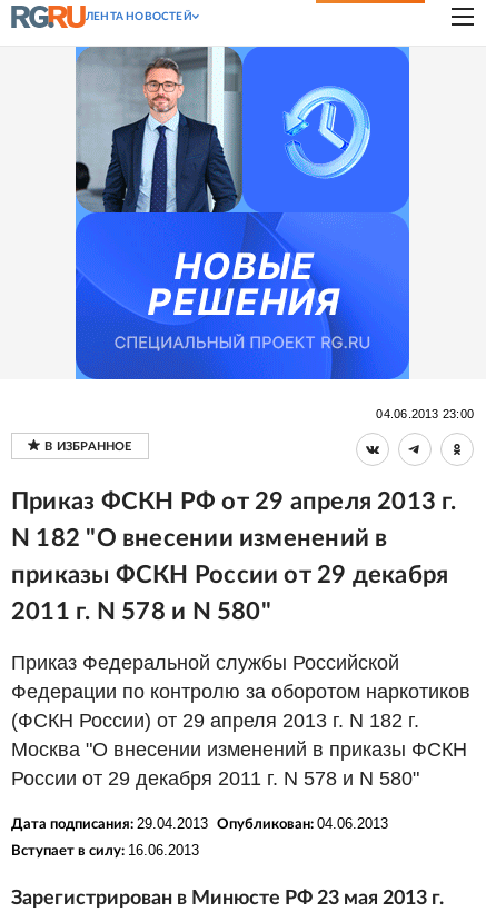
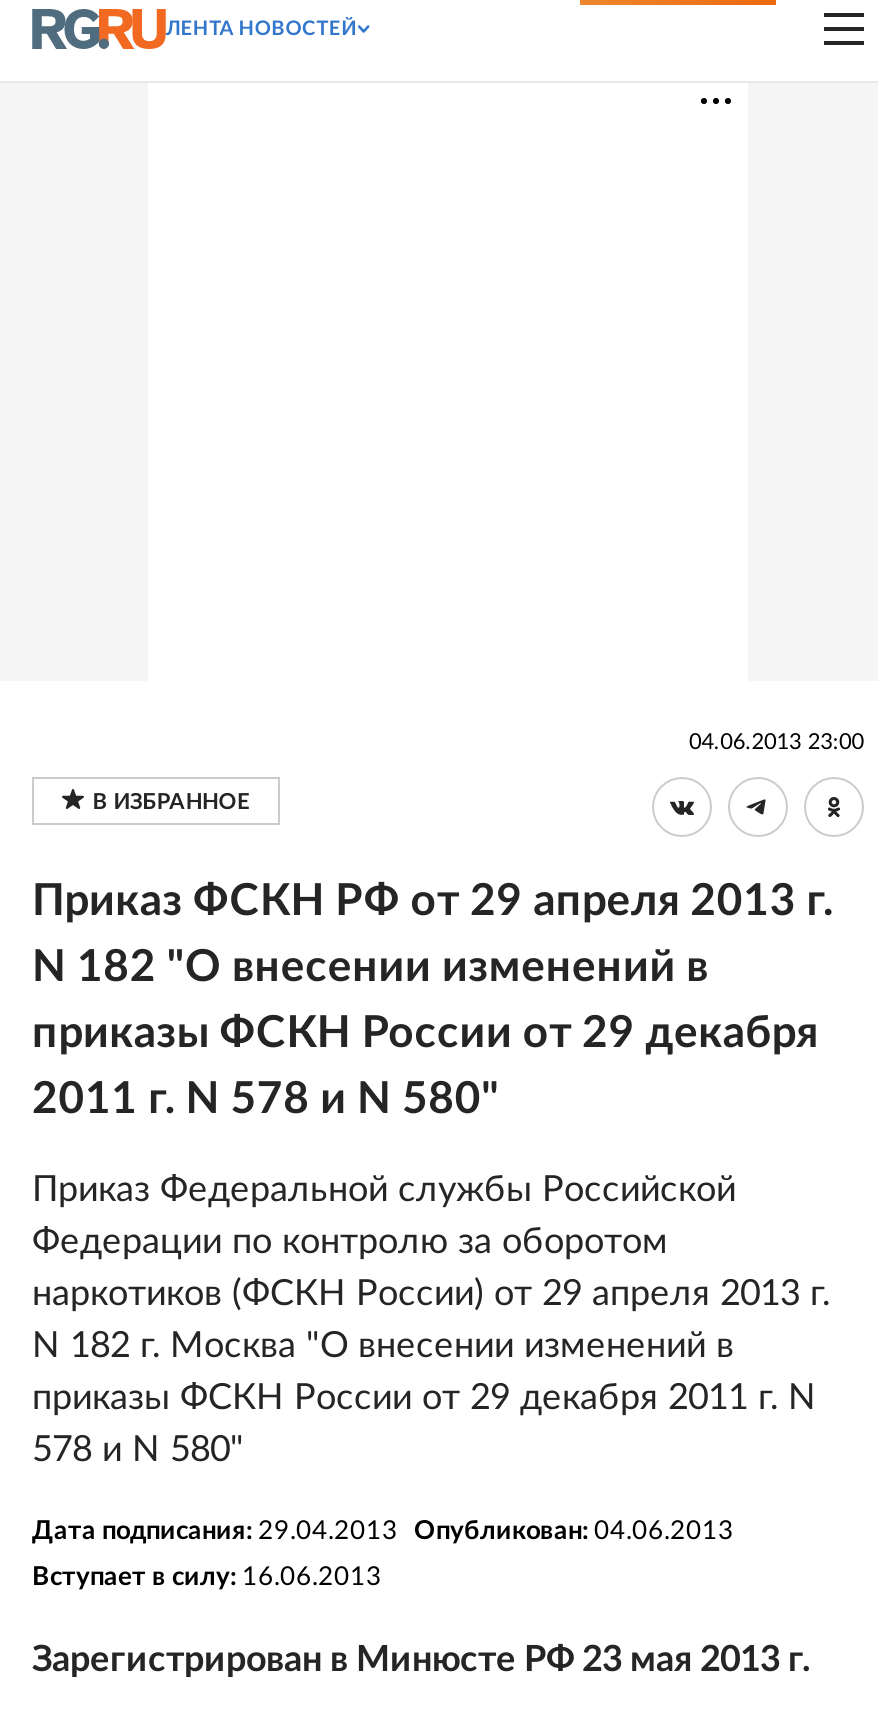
- [image]
